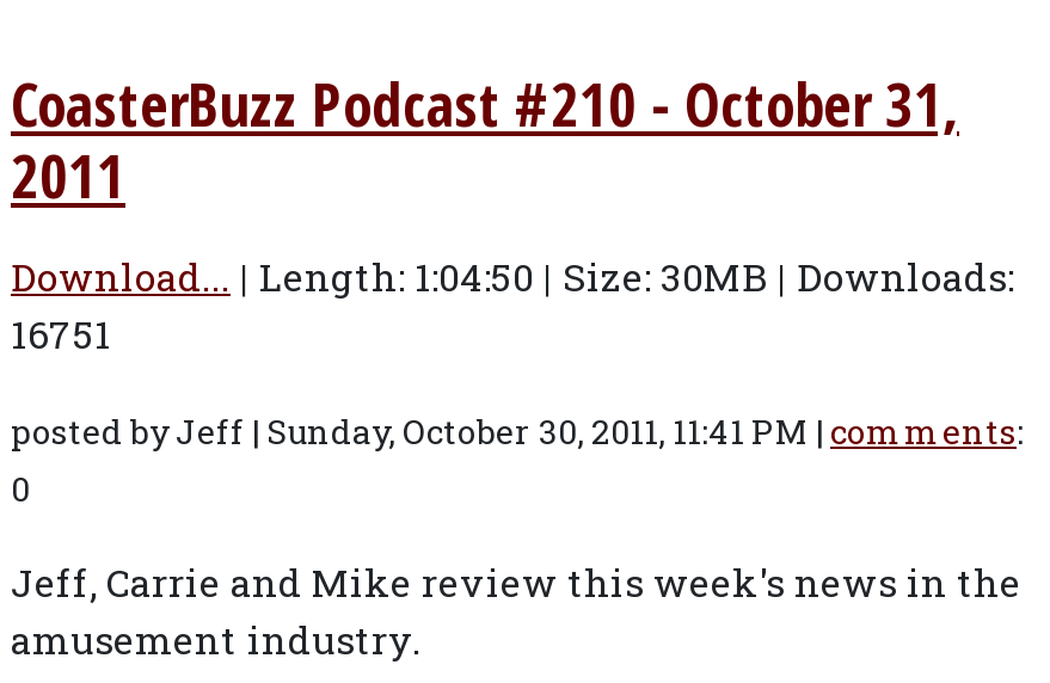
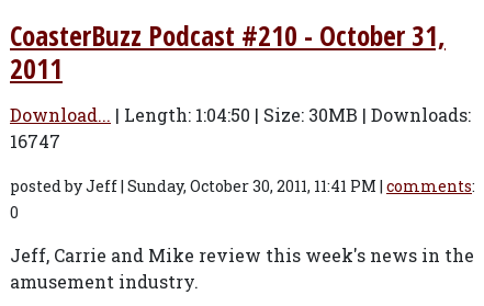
- 16751
+ 16747
